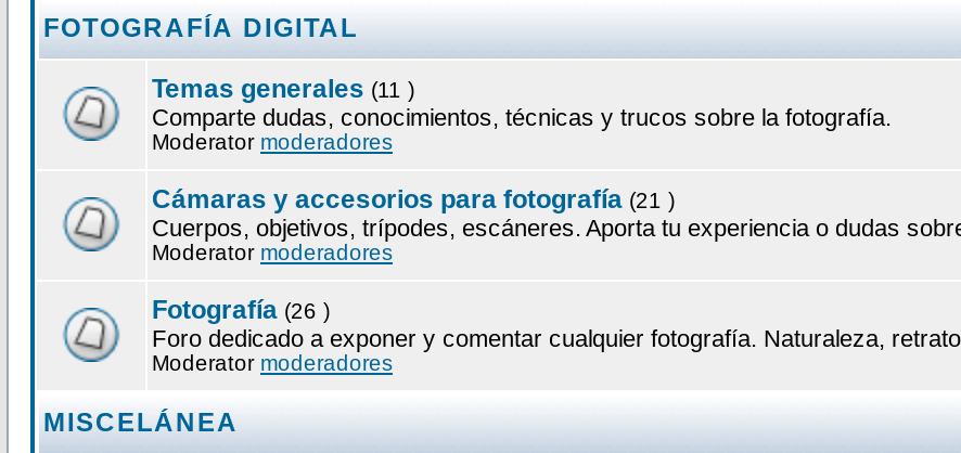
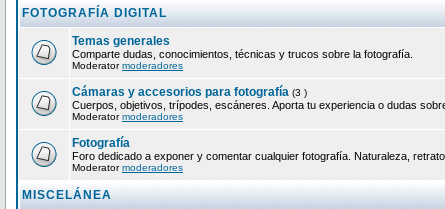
- Temas generales (11 )
+ Temas generales

- Cámaras y accesorios para fotografía (21 )
+ Cámaras y accesorios para fotografía (3 )

- Fotografía (26 )
+ Fotografía
